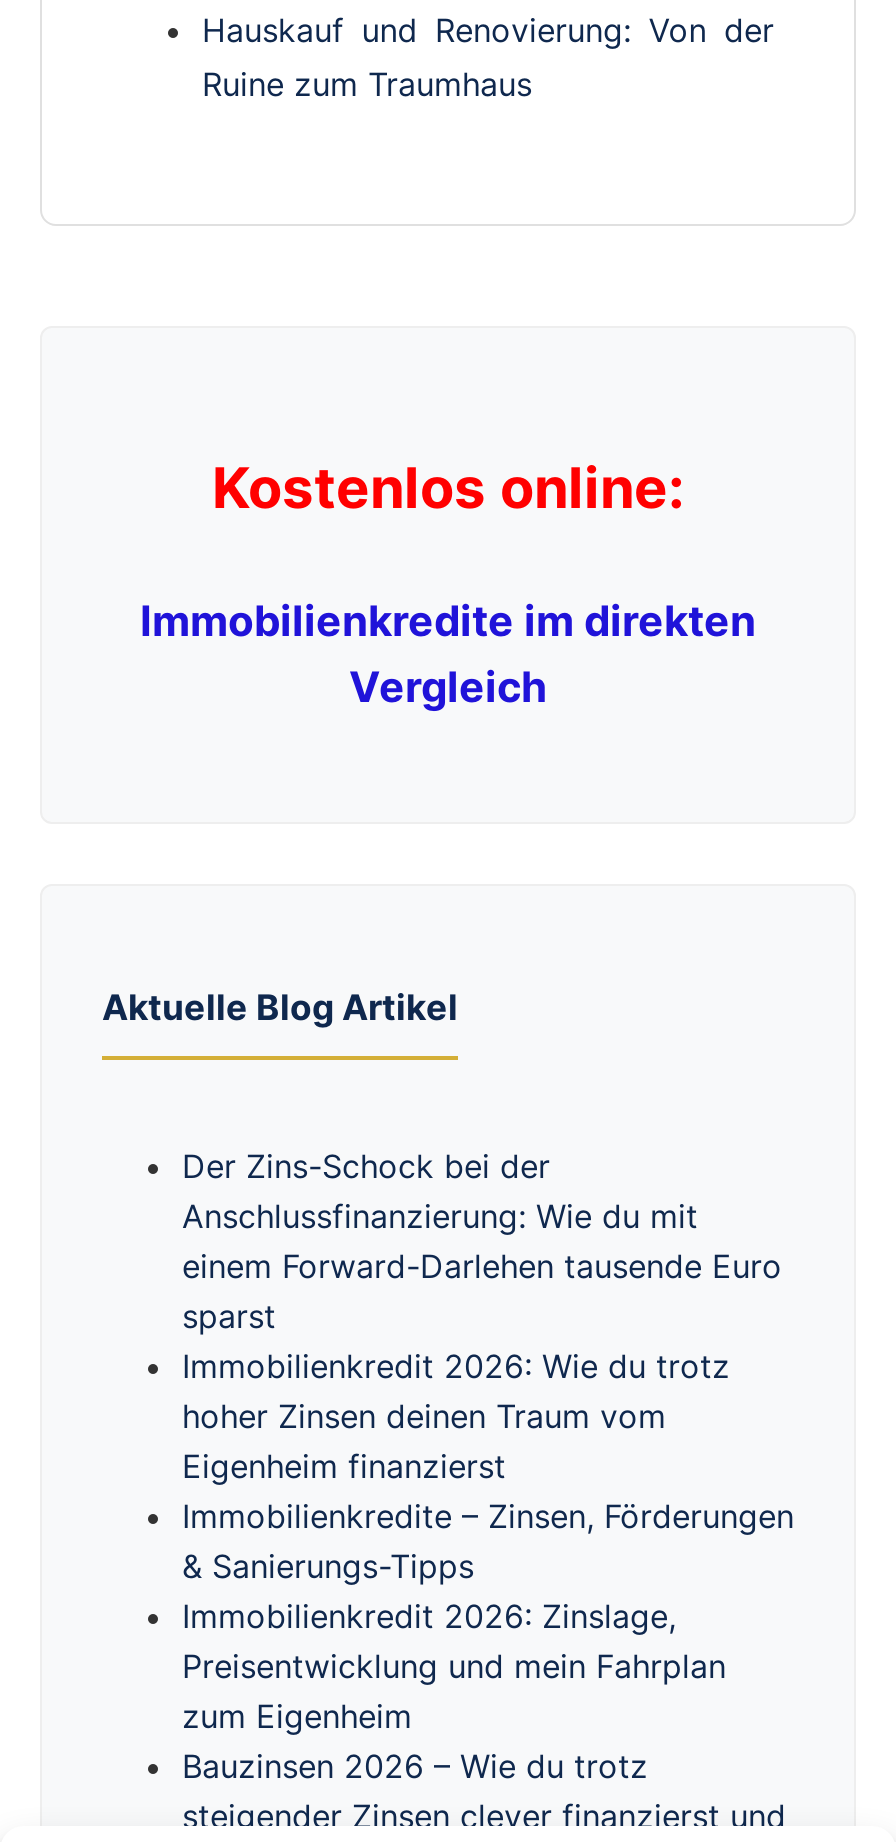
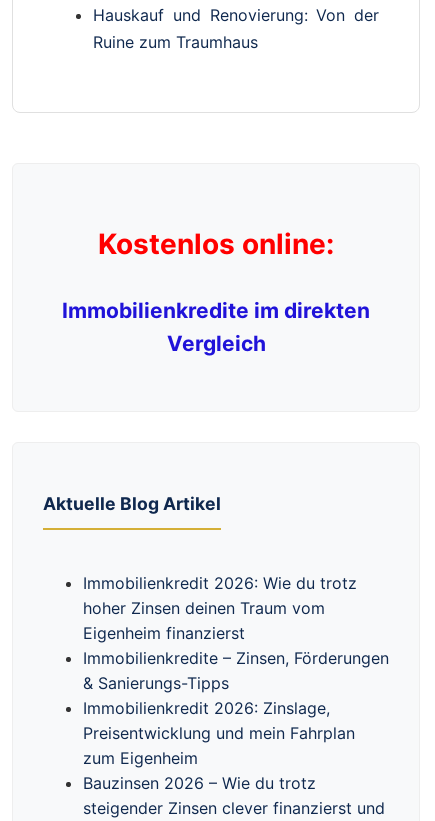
- Der Zins-Schock bei der
- Anschlussfinanzierung: Wie du mit
- einem Forward-Darlehen tausende Euro
- sparst
